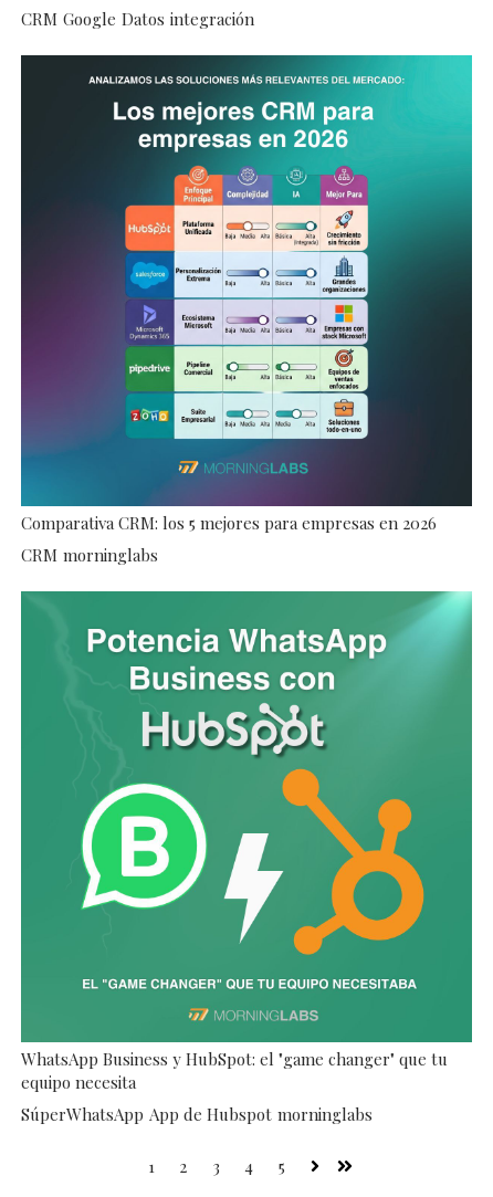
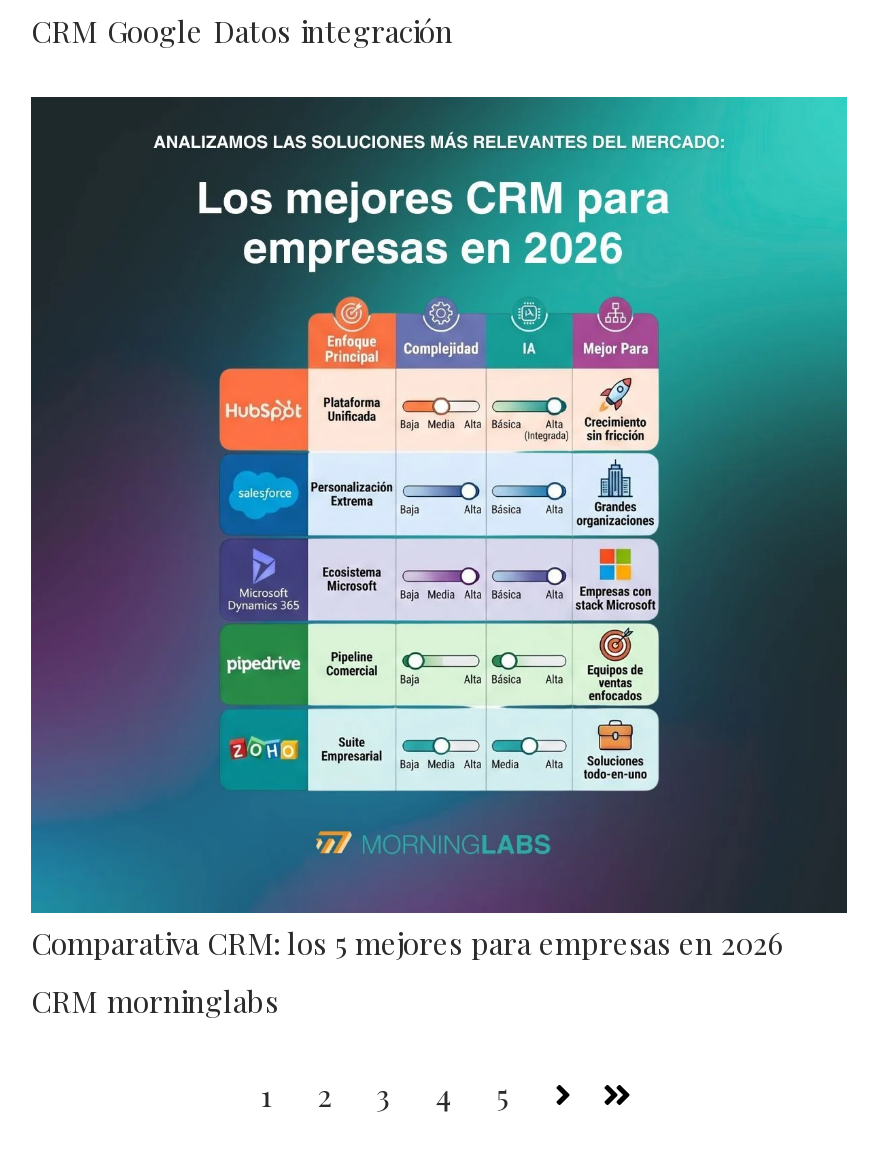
- [image]
- WhatsApp Business y HubSpot: el "game changer" que tu
- equipo necesita
- SúperWhatsApp App de Hubspot morninglabs
